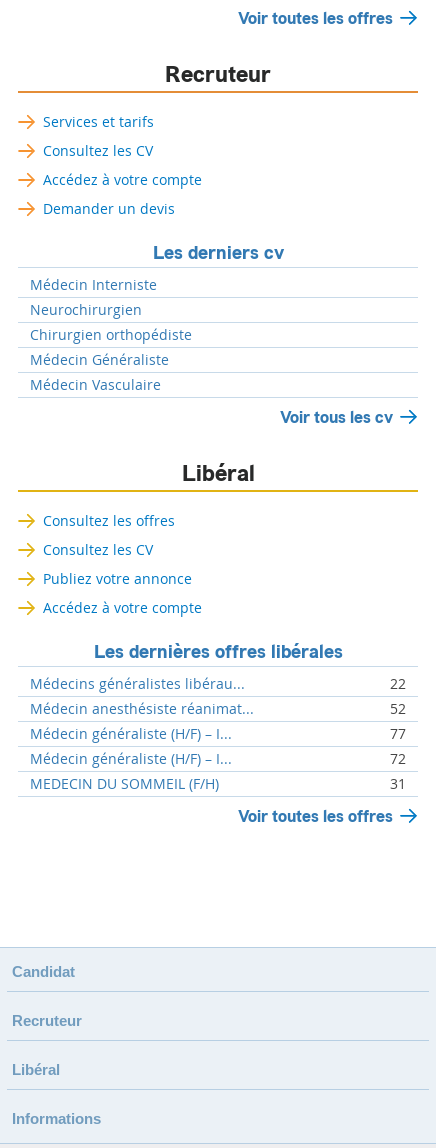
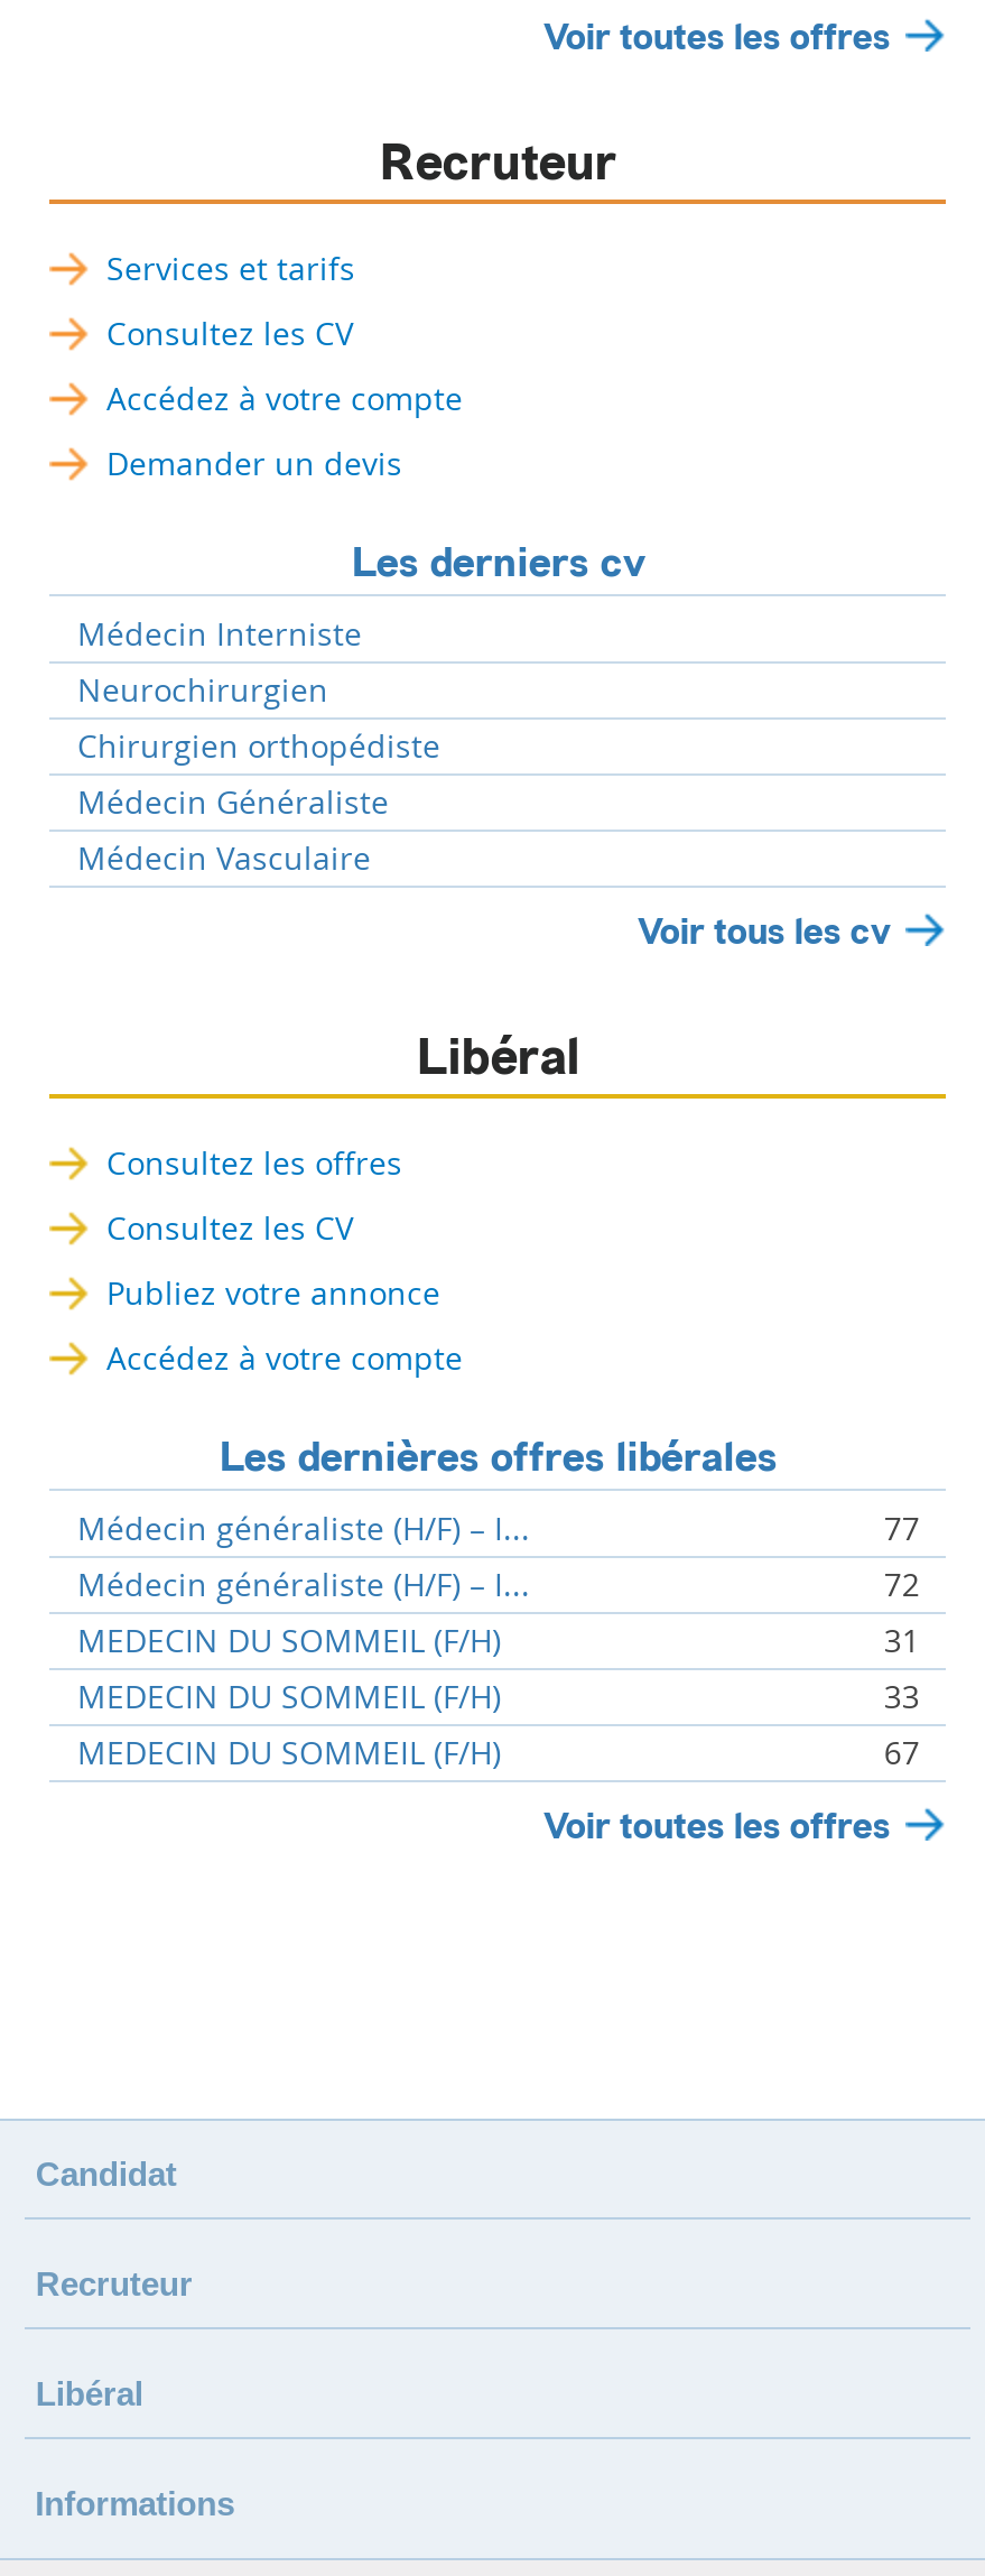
- Médecins généralistes libérau...
- 22
- Médecin anesthésiste réanimat...
- 52

moved up: Médecin généraliste (H/F) – I... | 77 | Médecin généraliste (H/F) – I... | 72 | MEDECIN DU SOMMEIL (F/H) | 31

+ MEDECIN DU SOMMEIL (F/H)
+ 33
+ MEDECIN DU SOMMEIL (F/H)
+ 67
